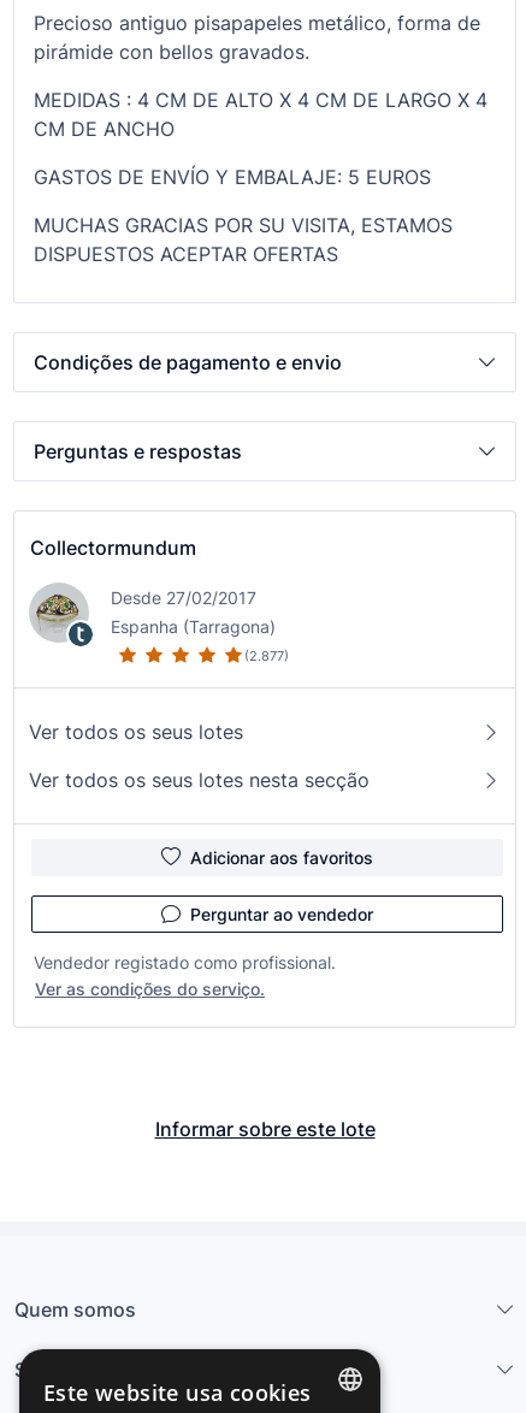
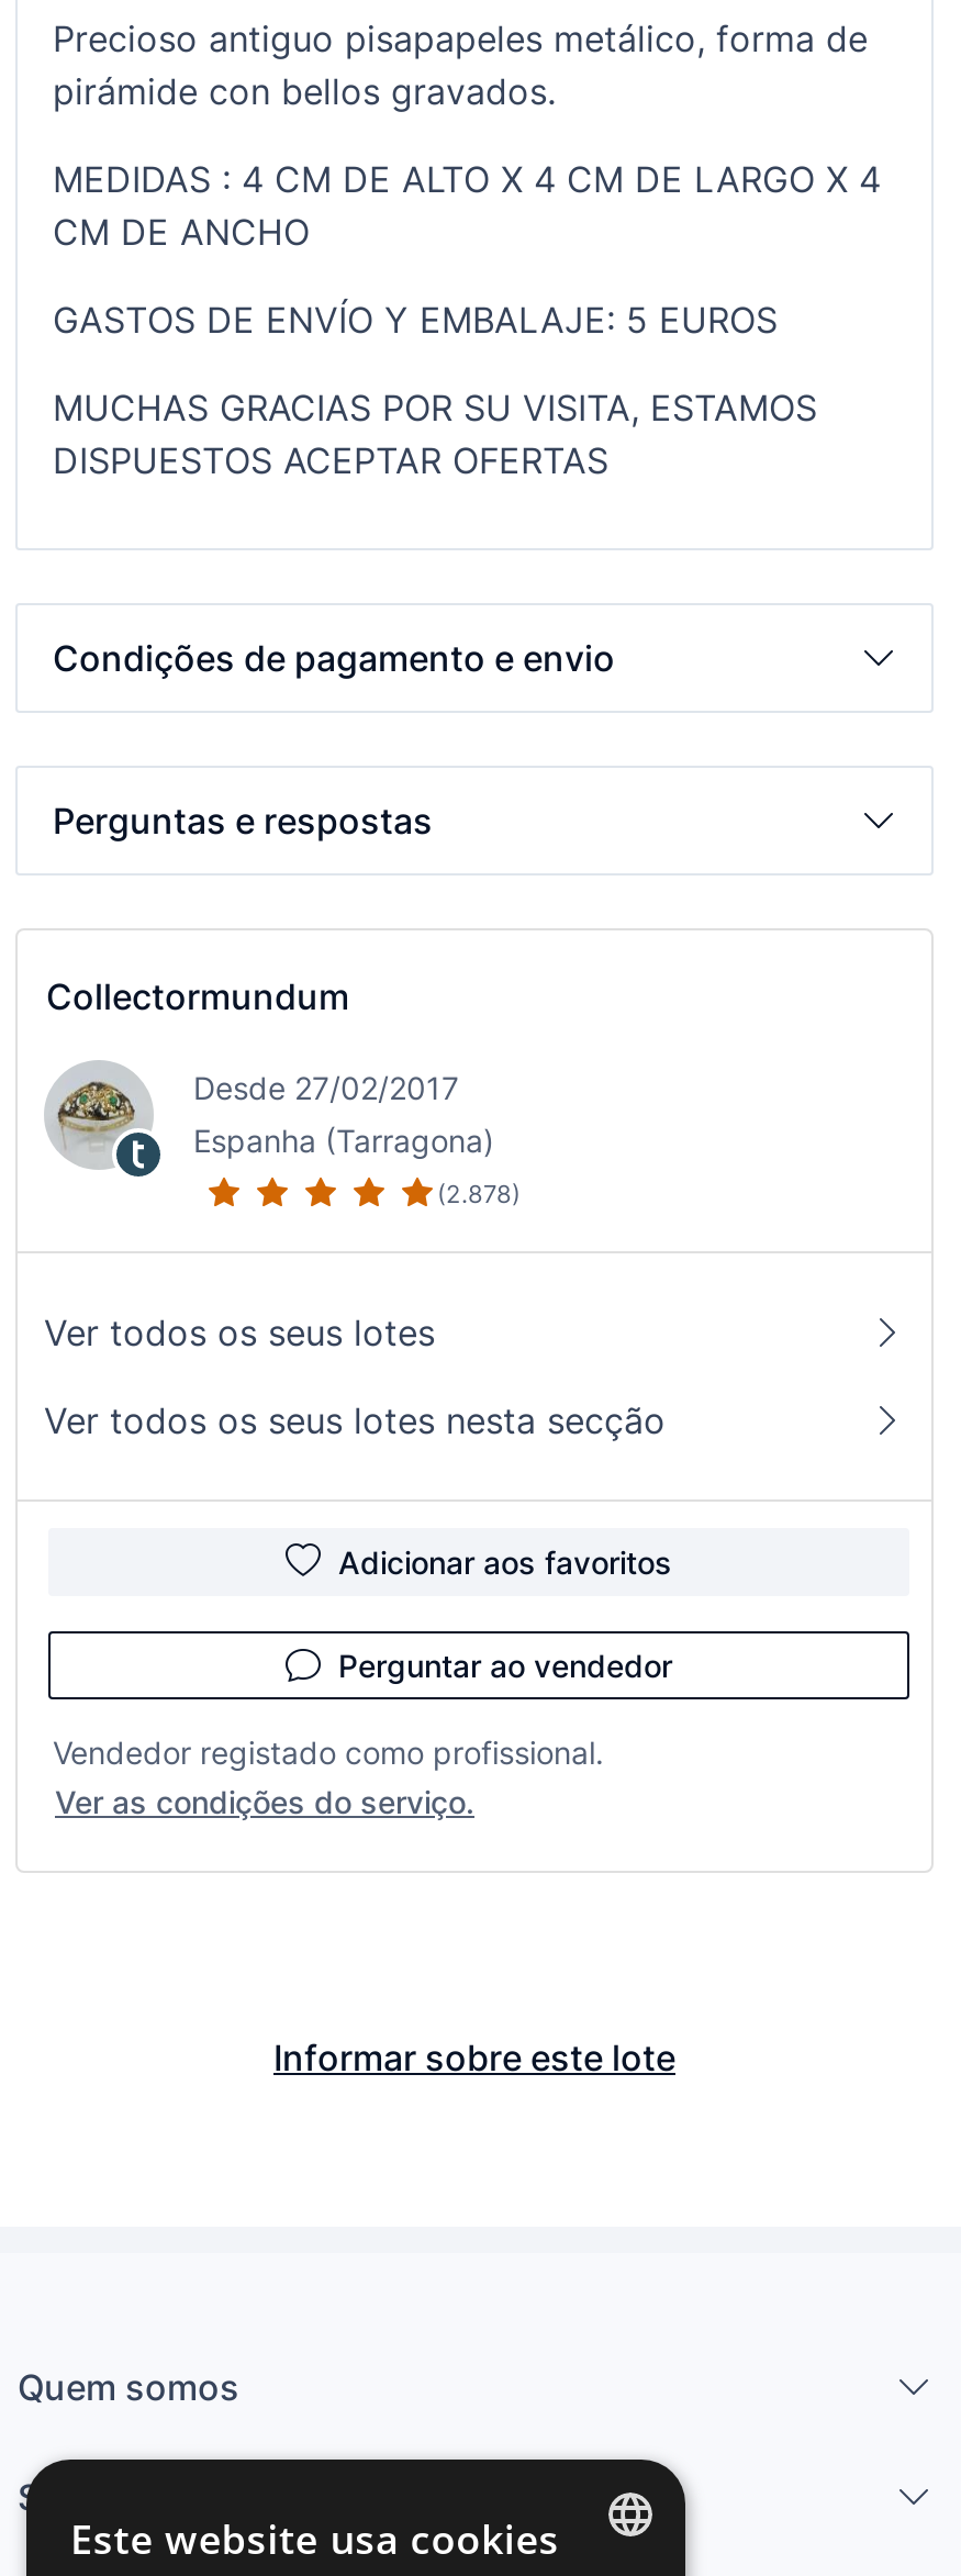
- (2.877)
+ (2.878)
